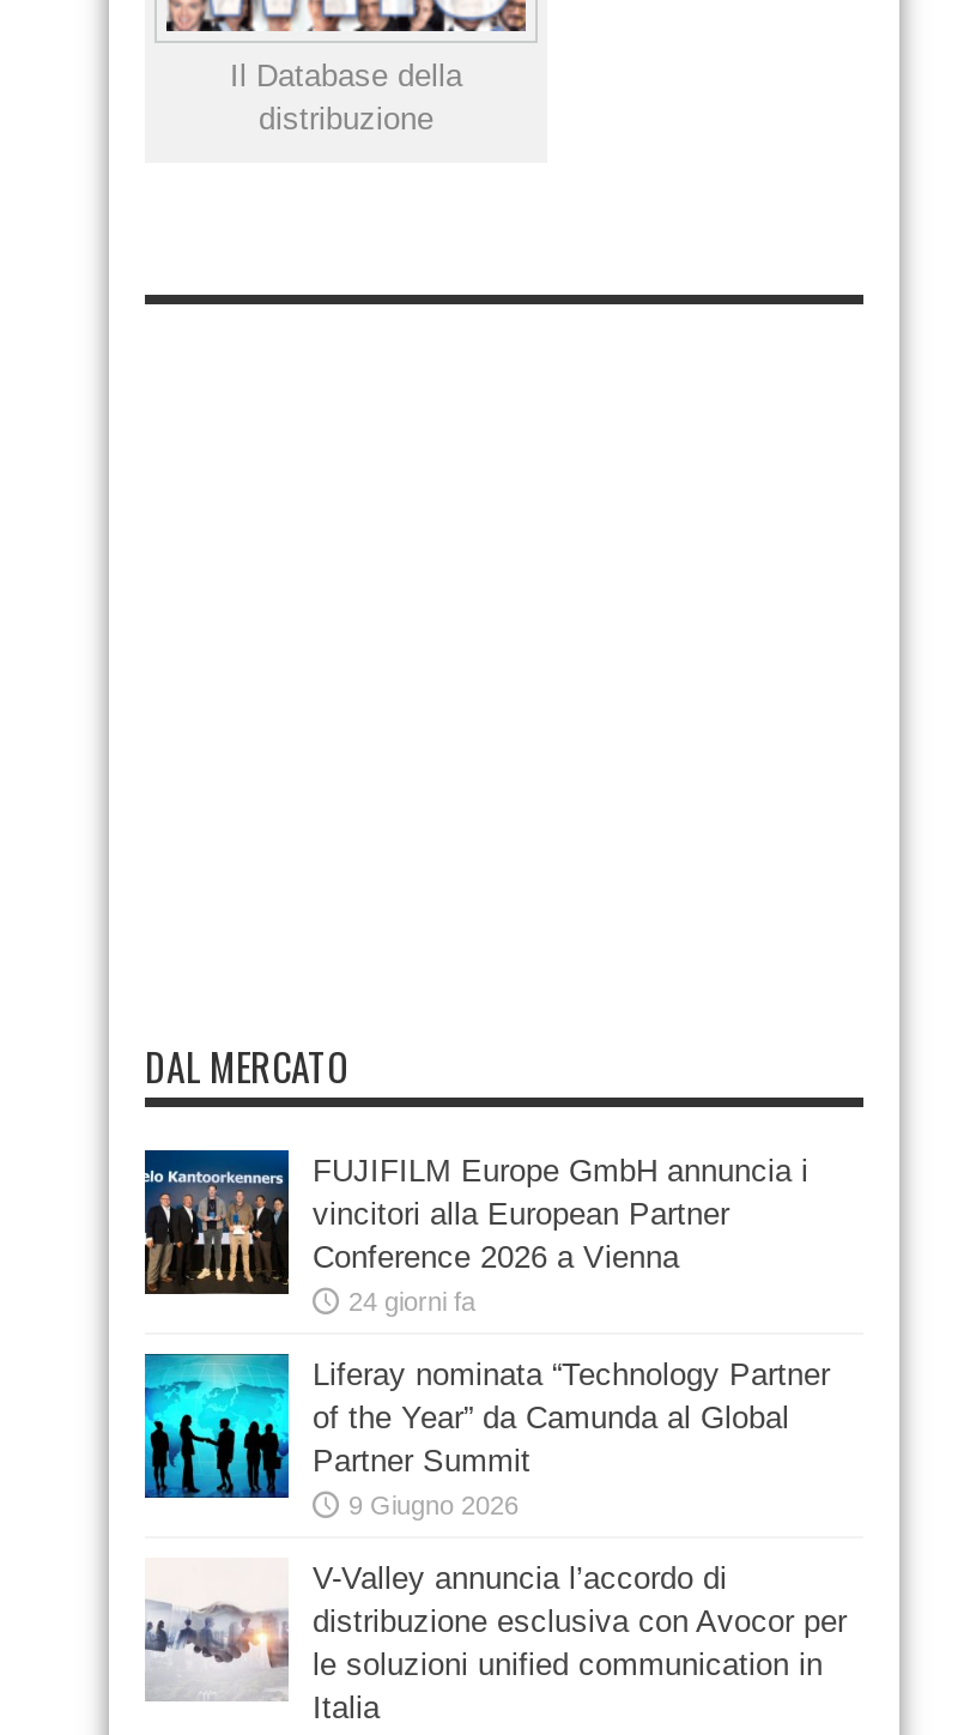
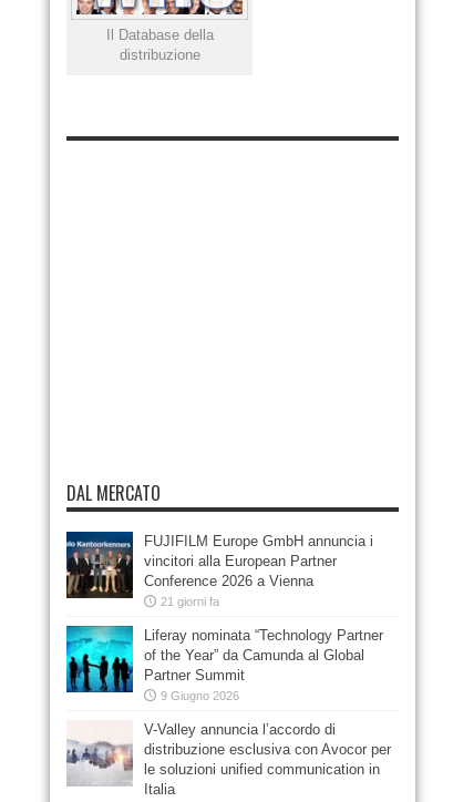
- 24 giorni fa
+ 21 giorni fa
